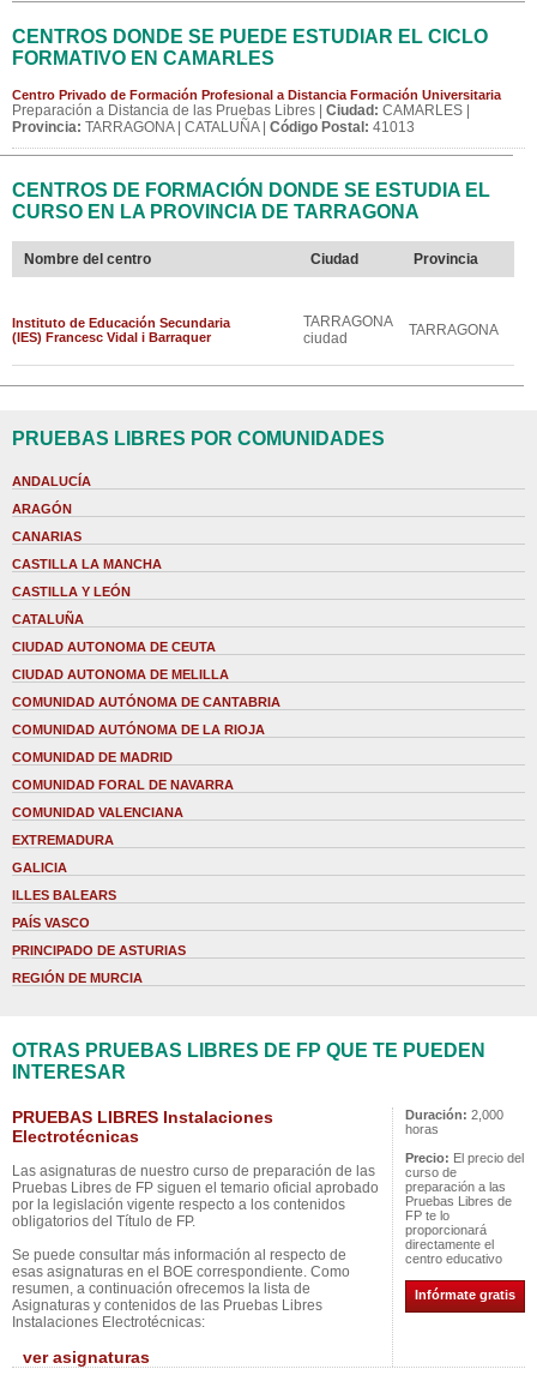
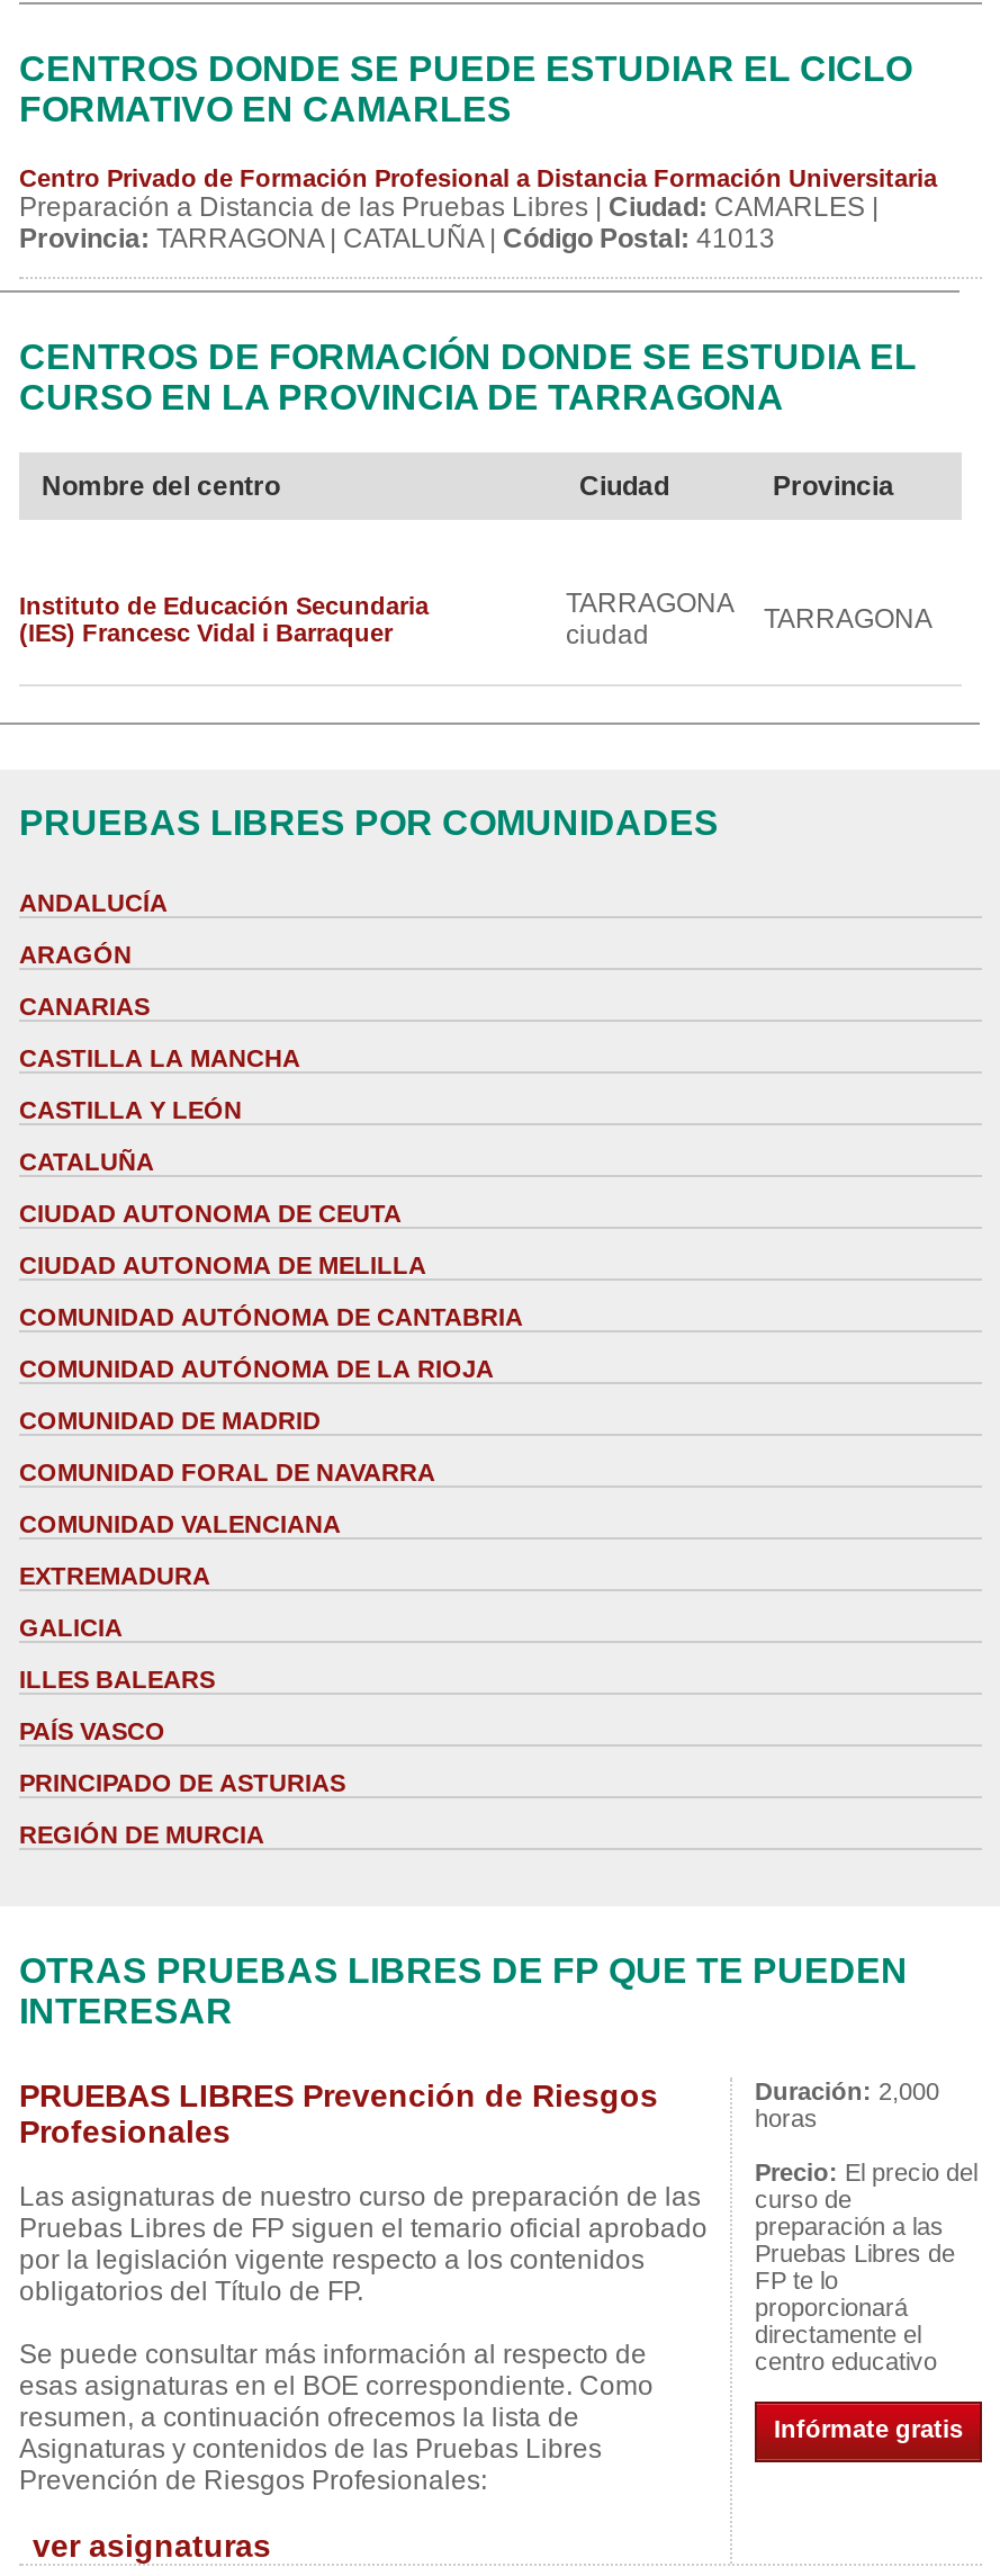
- PRUEBAS LIBRES Instalaciones
- Electrotécnicas
+ PRUEBAS LIBRES Prevención de Riesgos
+ Profesionales

- Instalaciones Electrotécnicas:
+ Prevención de Riesgos Profesionales:
